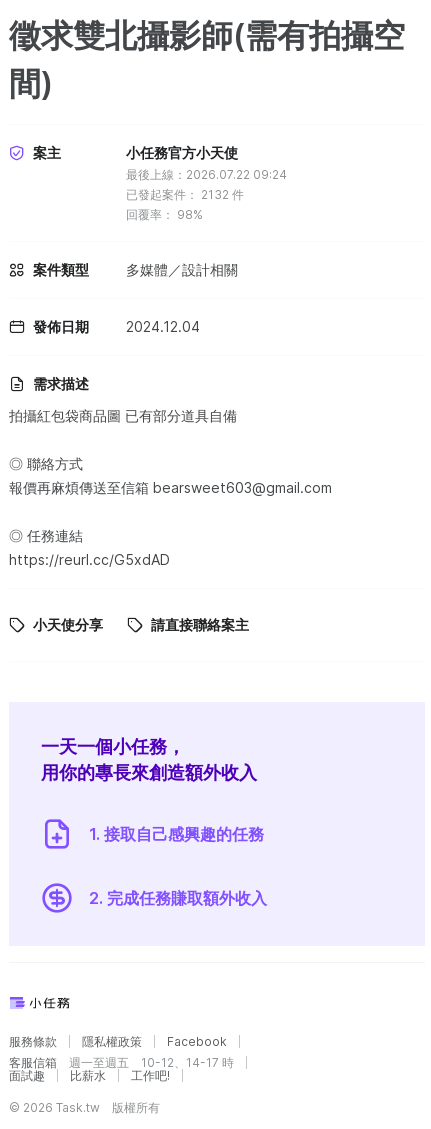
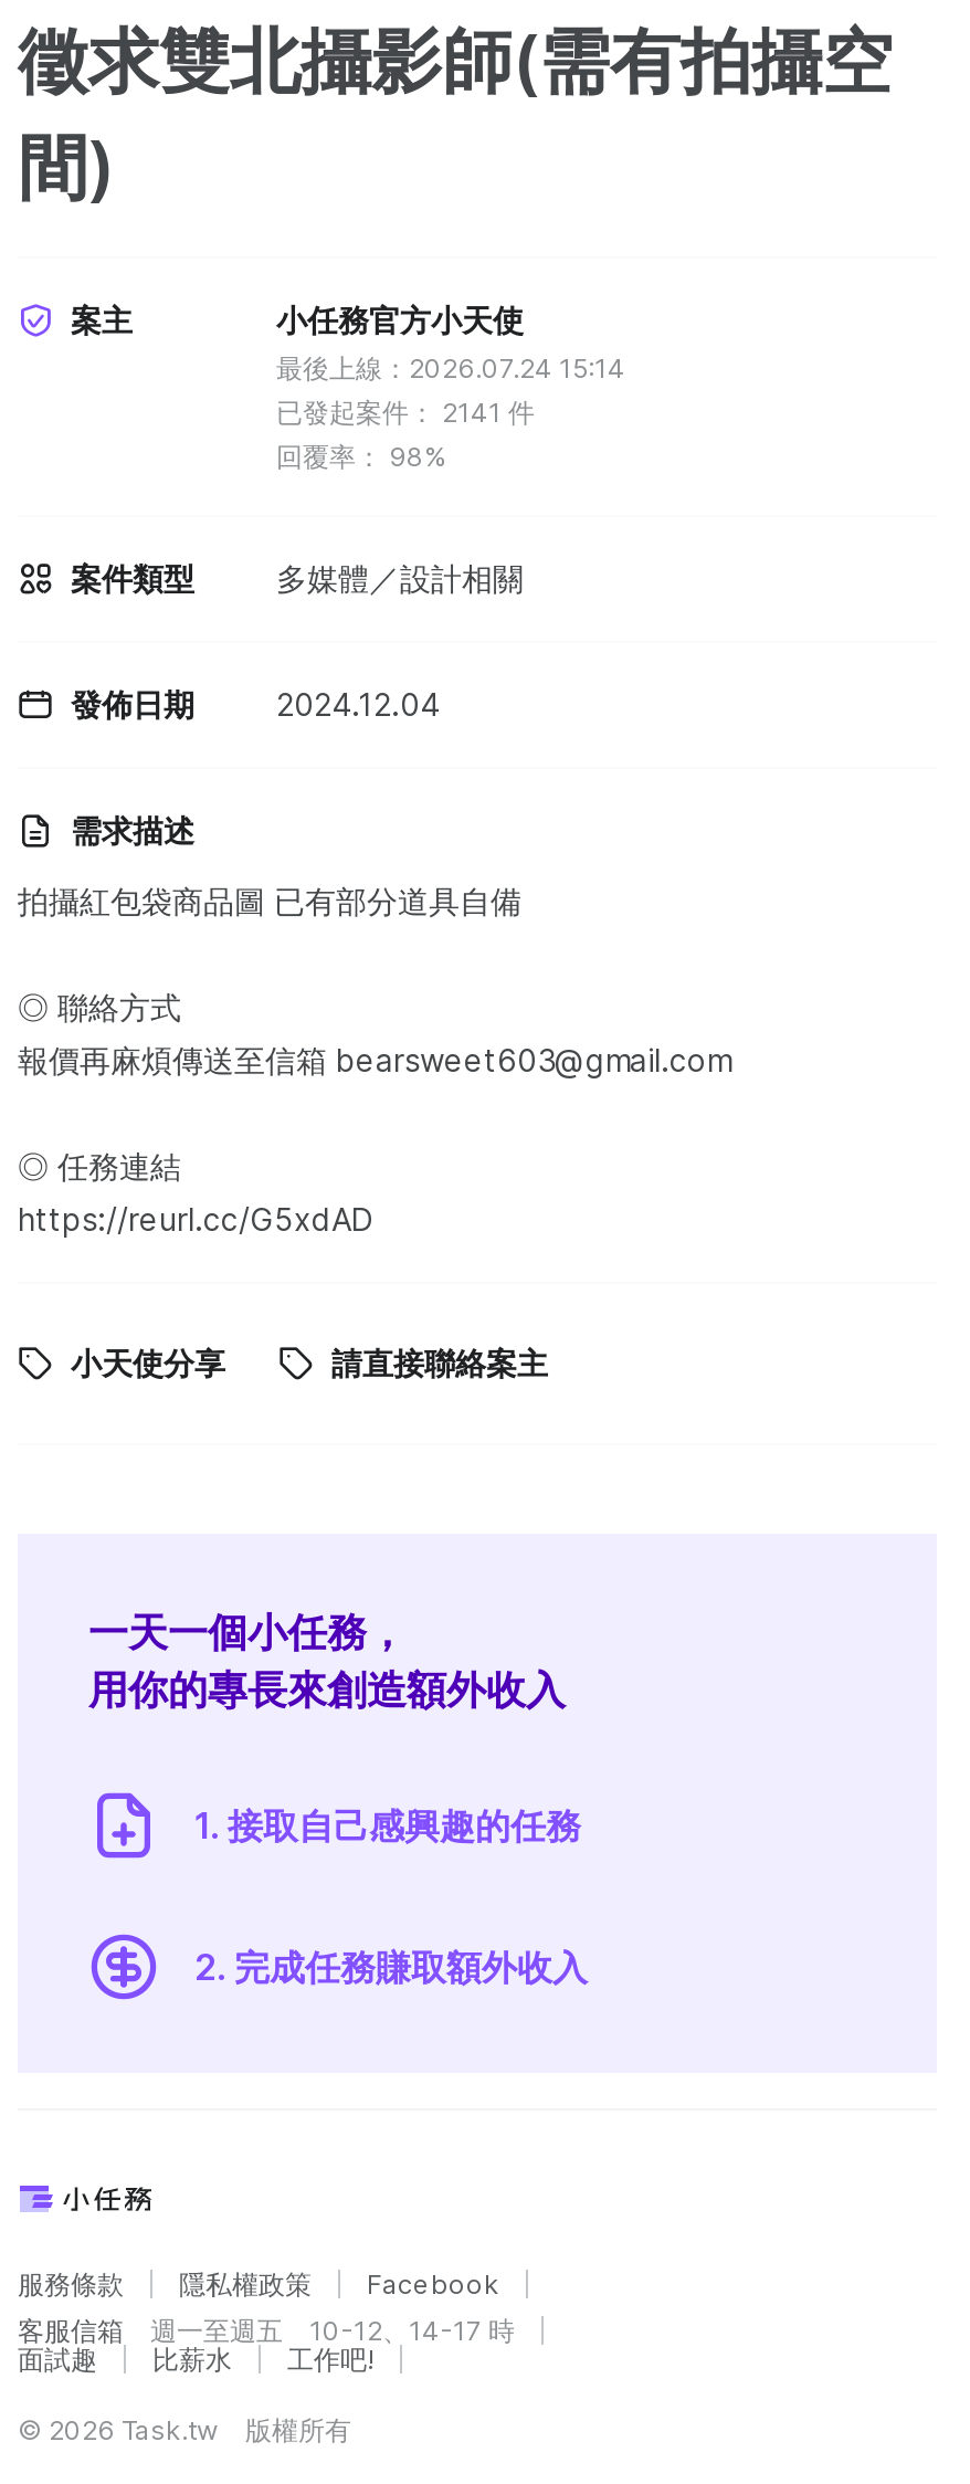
- 最後上線：2026.07.22 09:24
+ 最後上線：2026.07.24 15:14

- 已發起案件：2132件
+ 已發起案件：2141件
